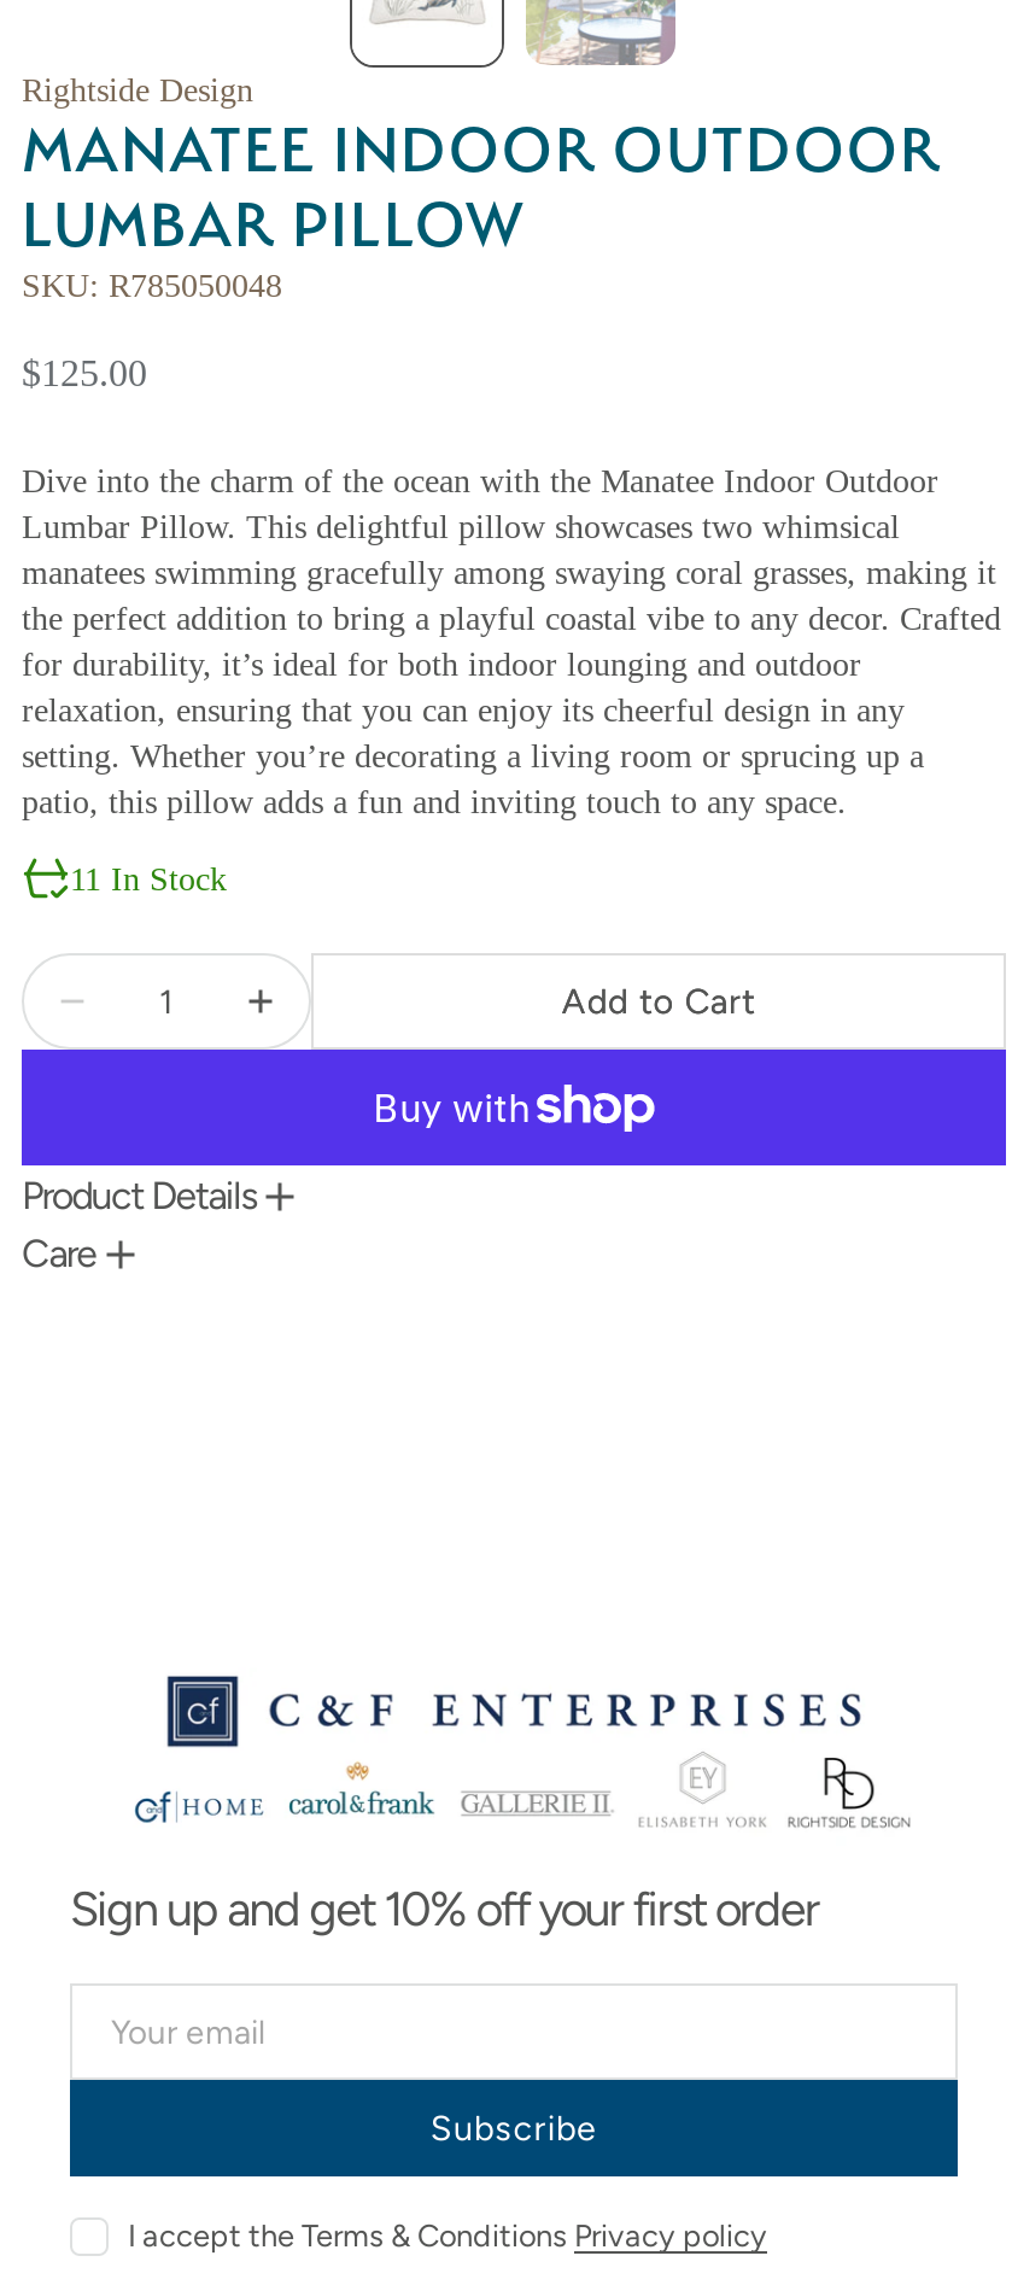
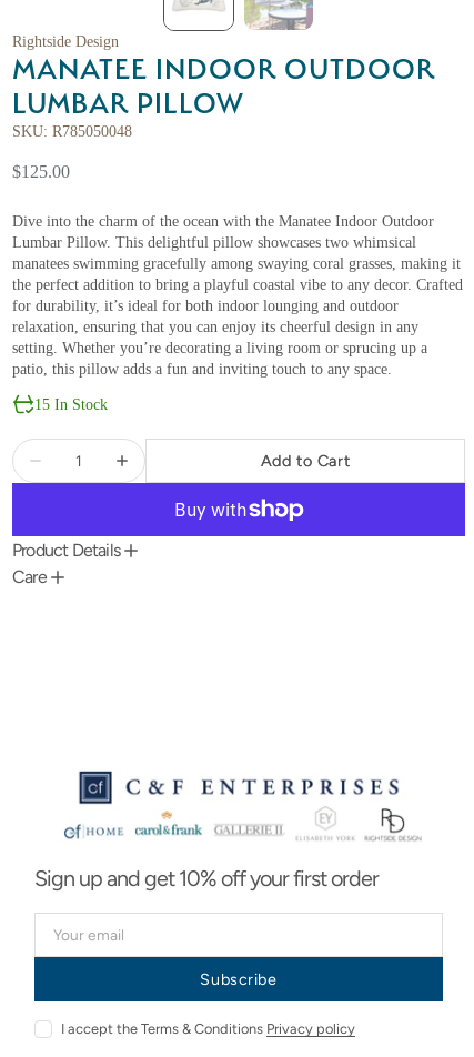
- 11 In Stock
+ 15 In Stock
